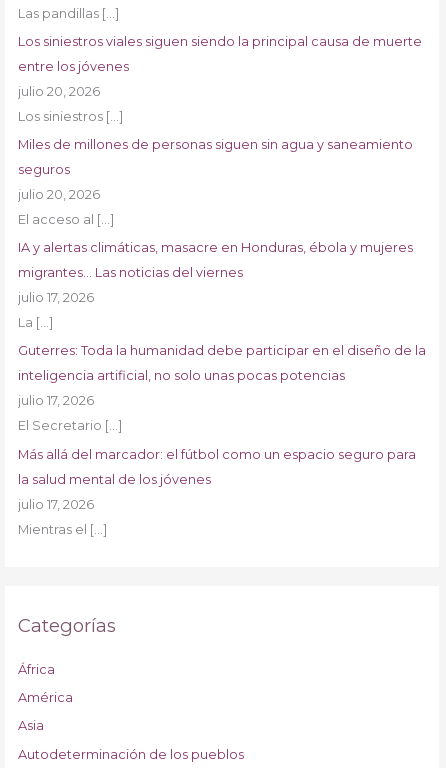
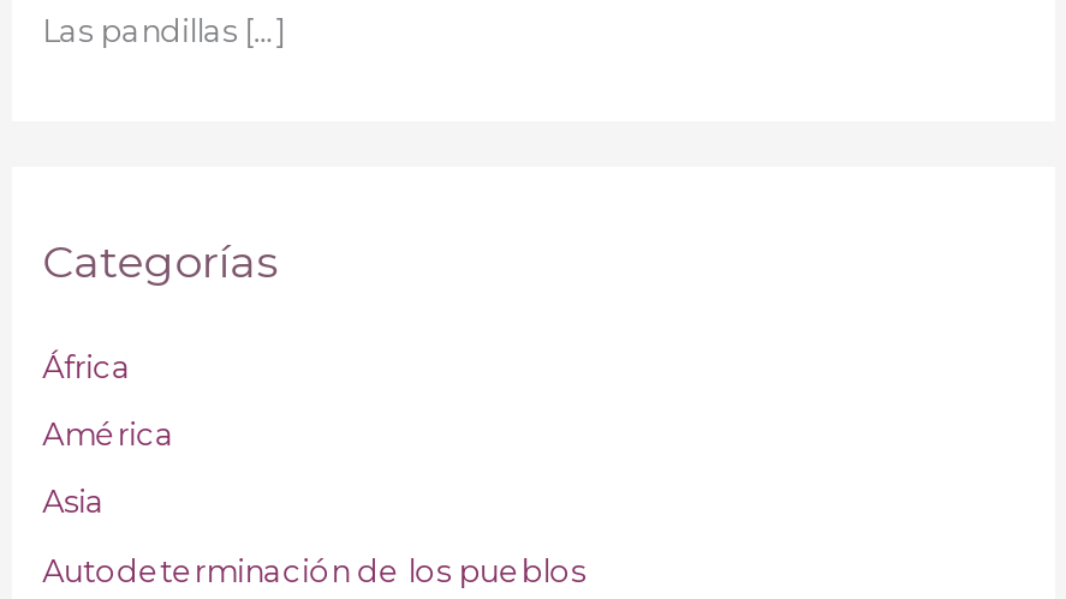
- Los siniestros viales siguen siendo la principal causa de muerte
- entre los jóvenes
- julio 20, 2026
- Los siniestros […]
- Miles de millones de personas siguen sin agua y saneamiento
- seguros
- julio 20, 2026
- El acceso al […]
- IA y alertas climáticas, masacre en Honduras, ébola y mujeres
- migrantes… Las noticias del viernes
- julio 17, 2026
- La […]
- Guterres: Toda la humanidad debe participar en el diseño de la
- inteligencia artificial, no solo unas pocas potencias
- julio 17, 2026
- El Secretario […]
- Más allá del marcador: el fútbol como un espacio seguro para
- la salud mental de los jóvenes
- julio 17, 2026
- Mientras el […]
